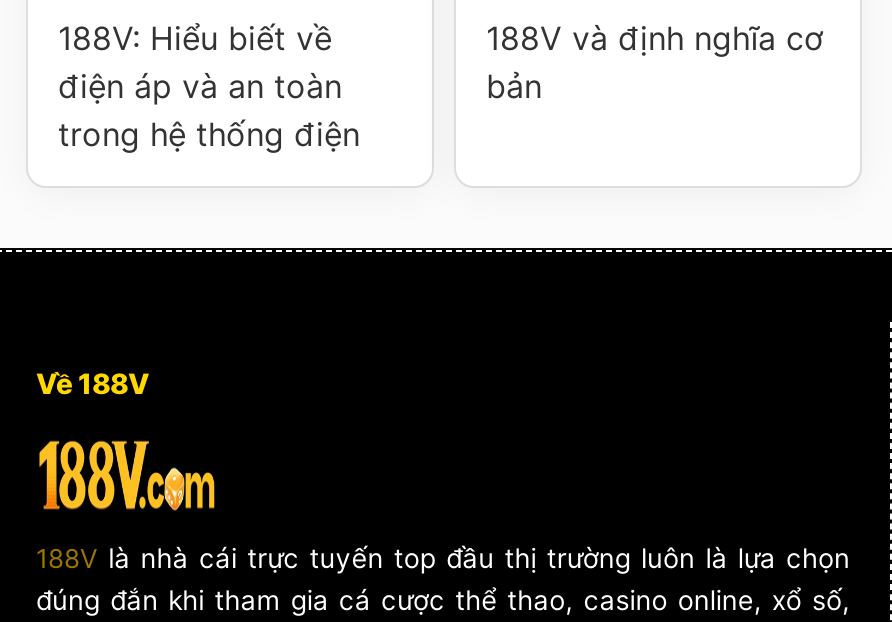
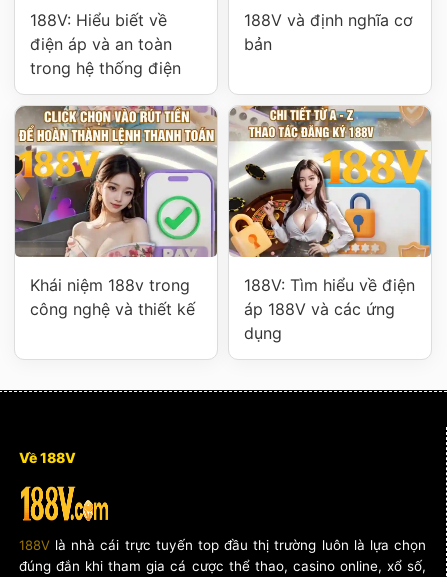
+ [image]
+ Khái niệm 188v trong
+ công nghệ và thiết kế

+ [image]
+ 188V: Tìm hiểu về điện
+ áp 188V và các ứng
+ dụng
